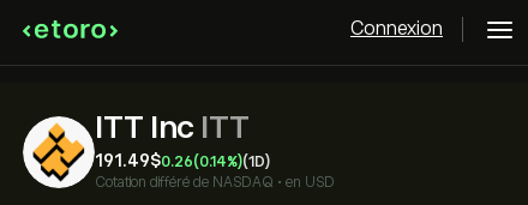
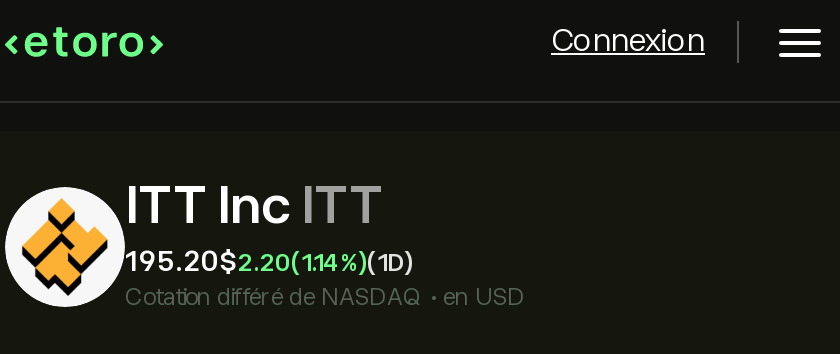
- 191.49$0.26(0.14%)(1D)
+ 195.20$2.20(1.14%)(1D)
